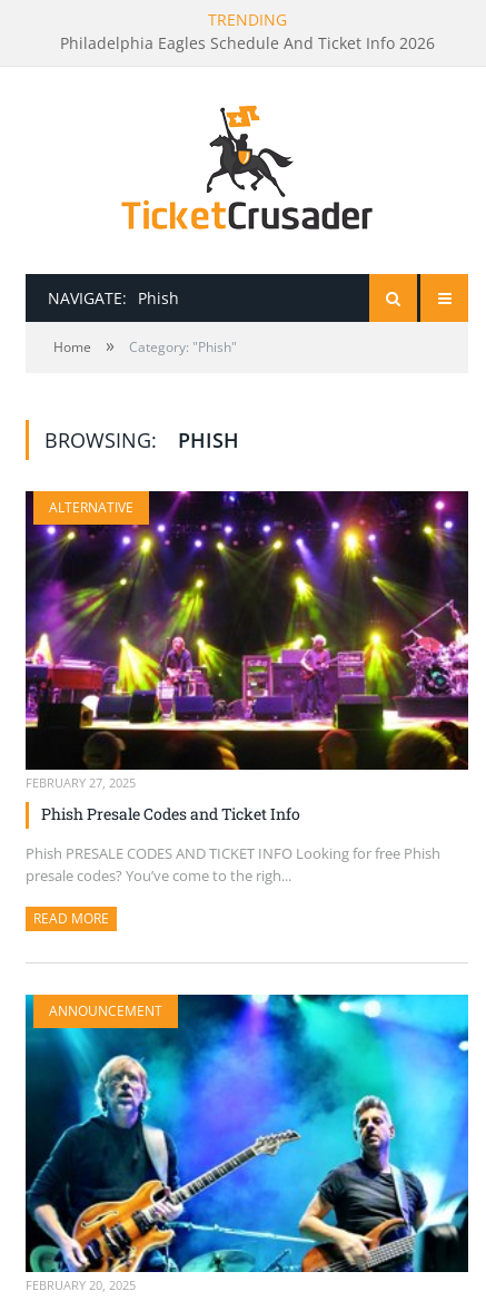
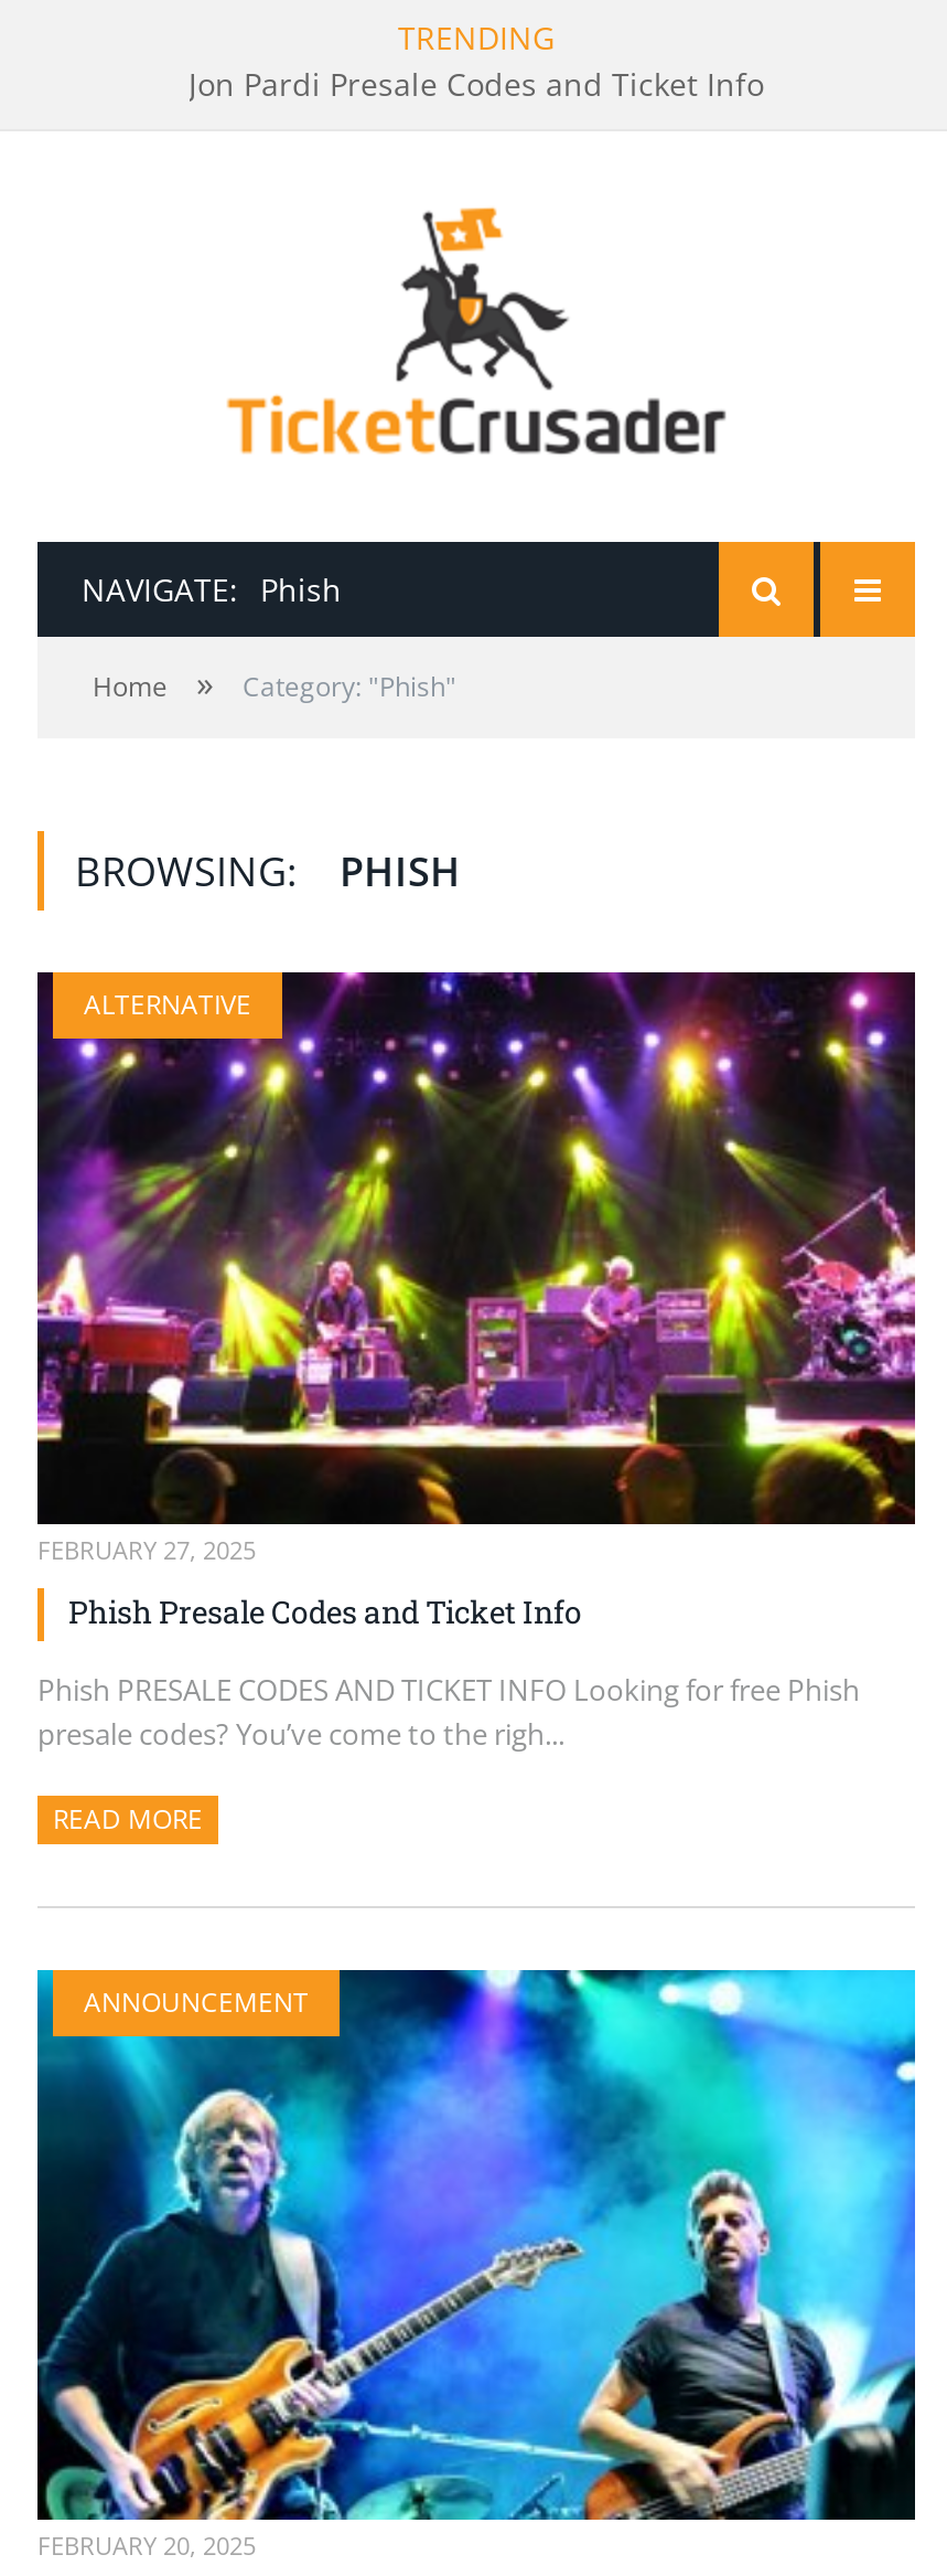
- Philadelphia Eagles Schedule And Ticket Info 2026
